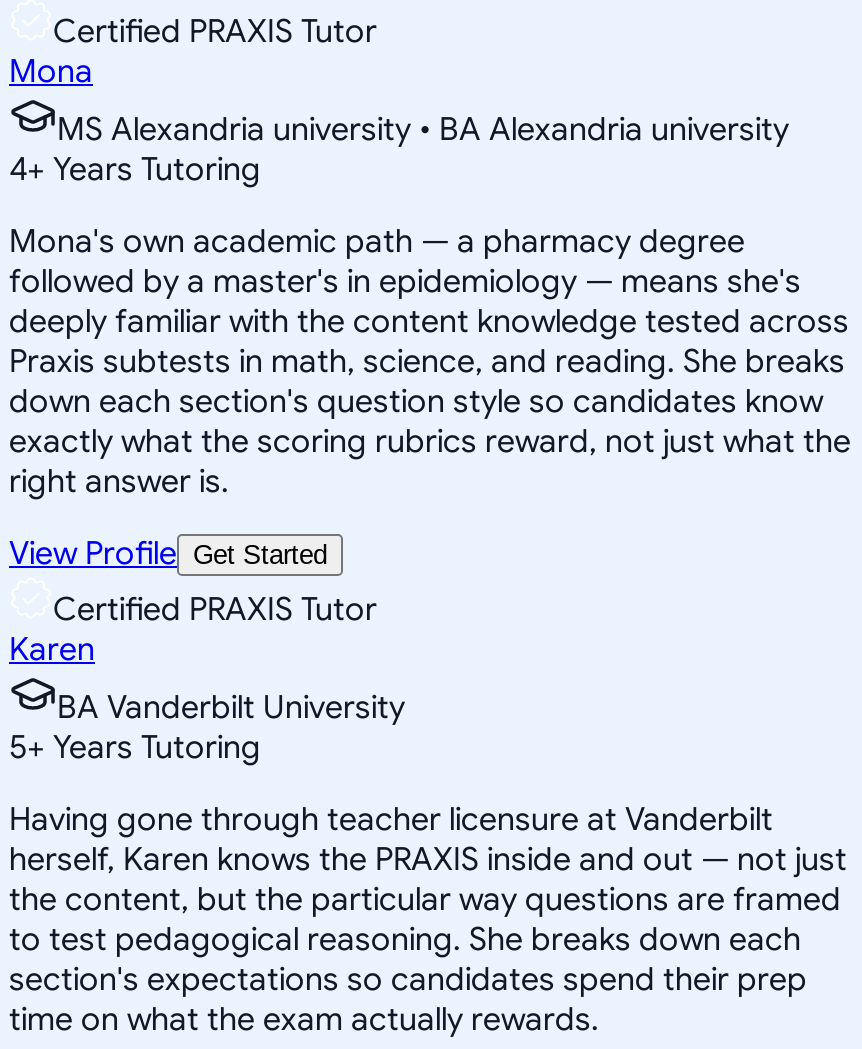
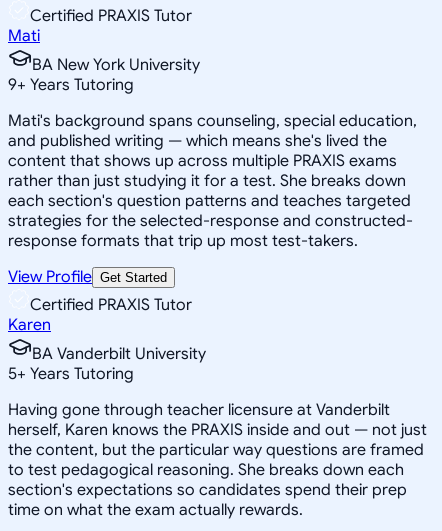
- Mona
- MS Alexandria university • BA Alexandria university
- 4+ Years Tutoring
+ Mati
+ BA New York University
+ 9+ Years Tutoring

- Mona's own academic path — a pharmacy degree
- followed by a master's in epidemiology — means she's
- deeply familiar with the content knowledge tested across
- Praxis subtests in math, science, and reading. She breaks
- down each section's question style so candidates know
- exactly what the scoring rubrics reward, not just what the
- right answer is.
+ Mati's background spans counseling, special education,
+ and published writing — which means she's lived the
+ content that shows up across multiple PRAXIS exams
+ rather than just studying it for a test. She breaks down
+ each section's question patterns and teaches targeted
+ strategies for the selected-response and constructed-
+ response formats that trip up most test-takers.
